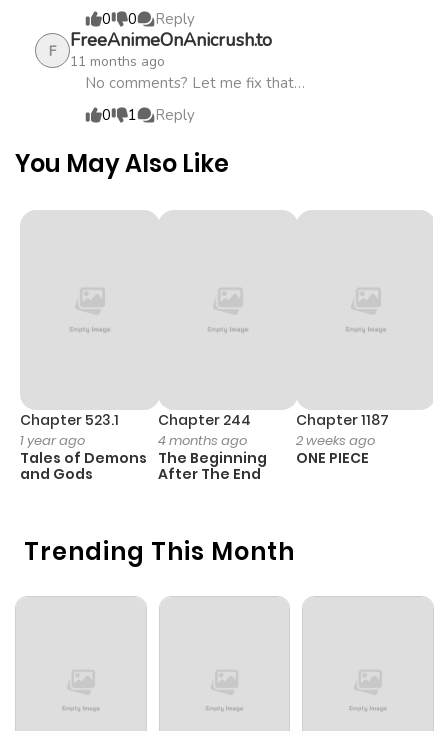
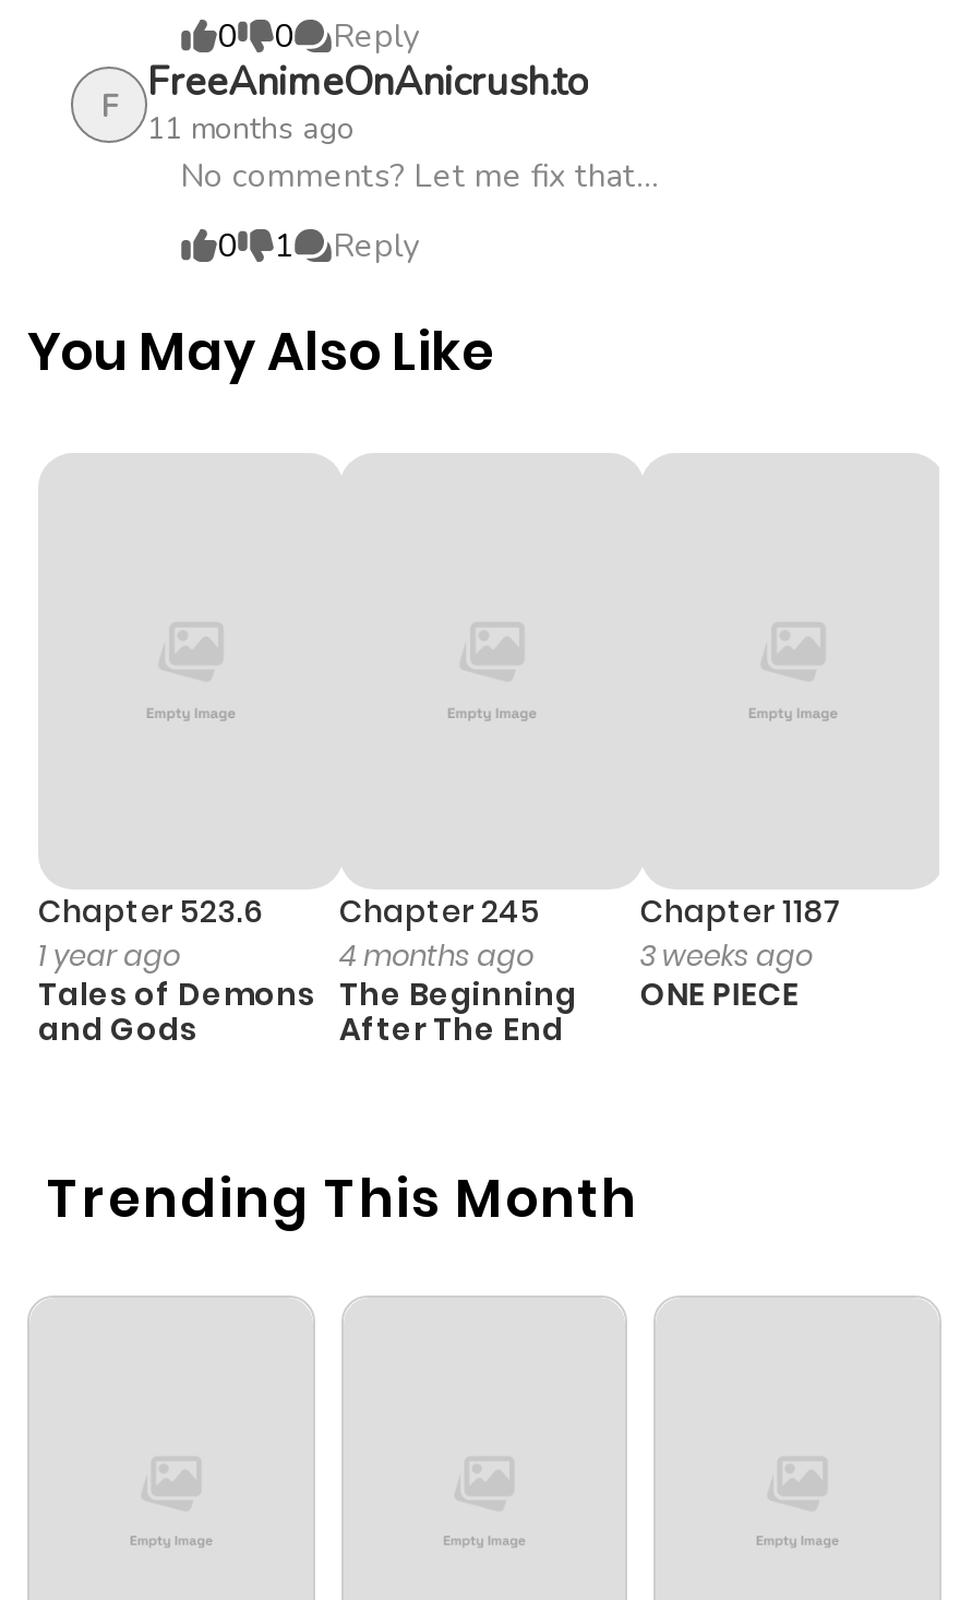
- Chapter 523.1
+ Chapter 523.6

- Chapter 244
+ Chapter 245

- 2 weeks ago
+ 3 weeks ago
